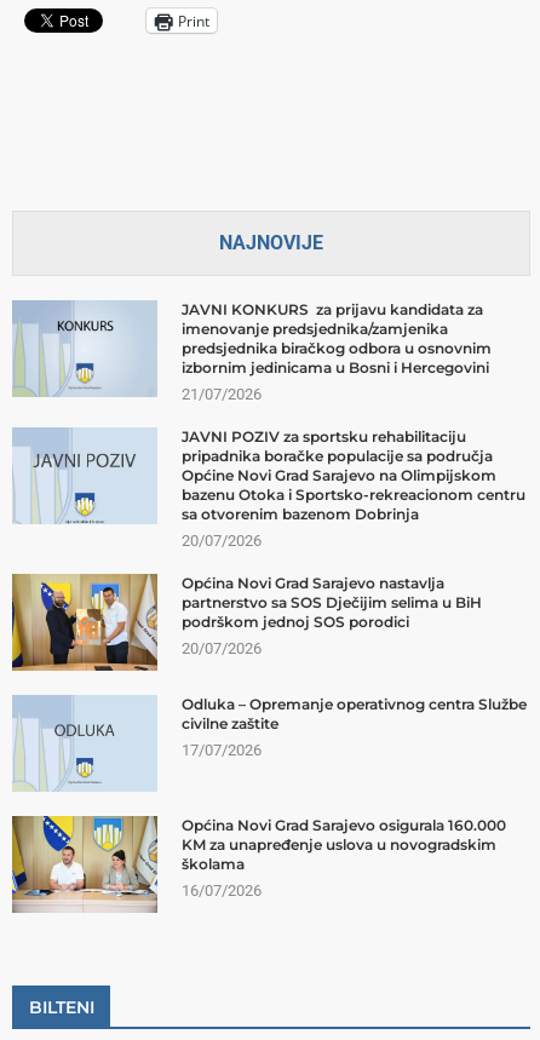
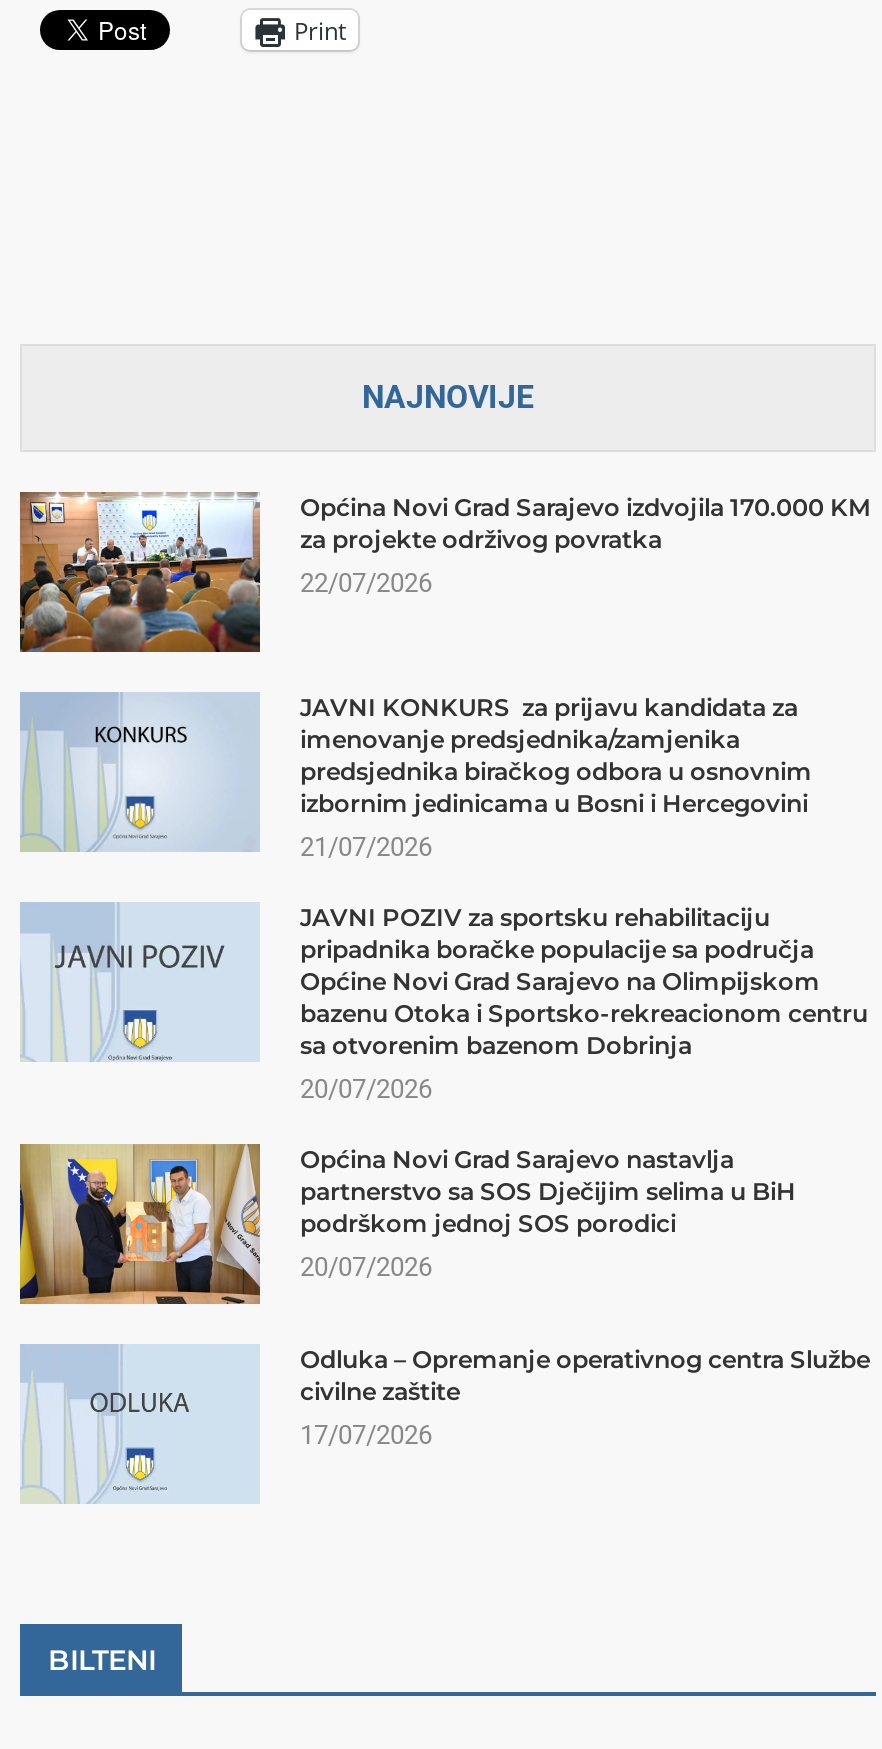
+ [image]
+ Općina Novi Grad Sarajevo izdvojila 170.000 KM
+ za projekte održivog povratka
+ 22/07/2026

moved down: [image] | JAVNI KONKURS za prijavu kandidata za | imenovanje predsjednika/zamjenika | ... | civilne zaštite | 17/07/2026

- [image]
- Općina Novi Grad Sarajevo osigurala 160.000
- KM za unapređenje uslova u novogradskim
- školama
- 16/07/2026
